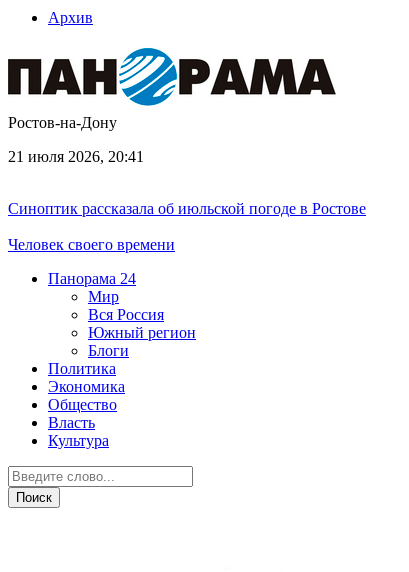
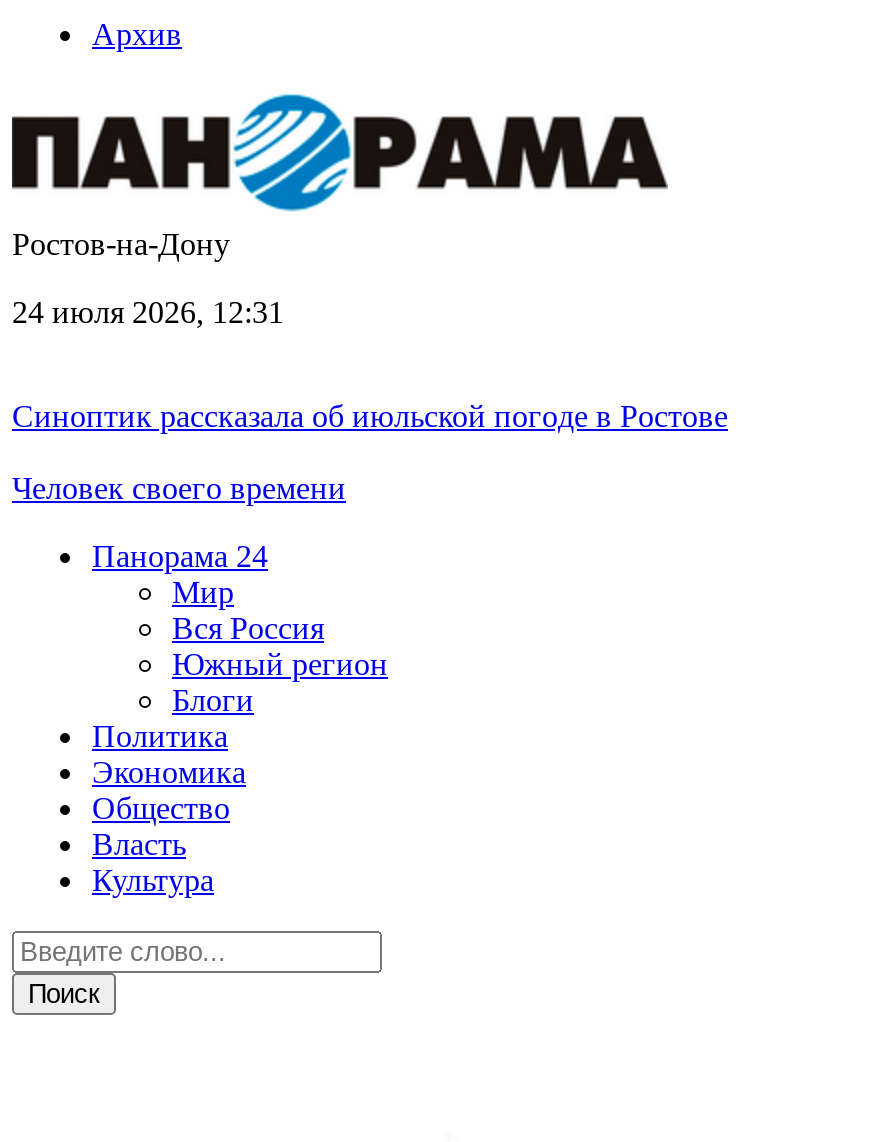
- 21 июля 2026, 20:41
+ 24 июля 2026, 12:31
